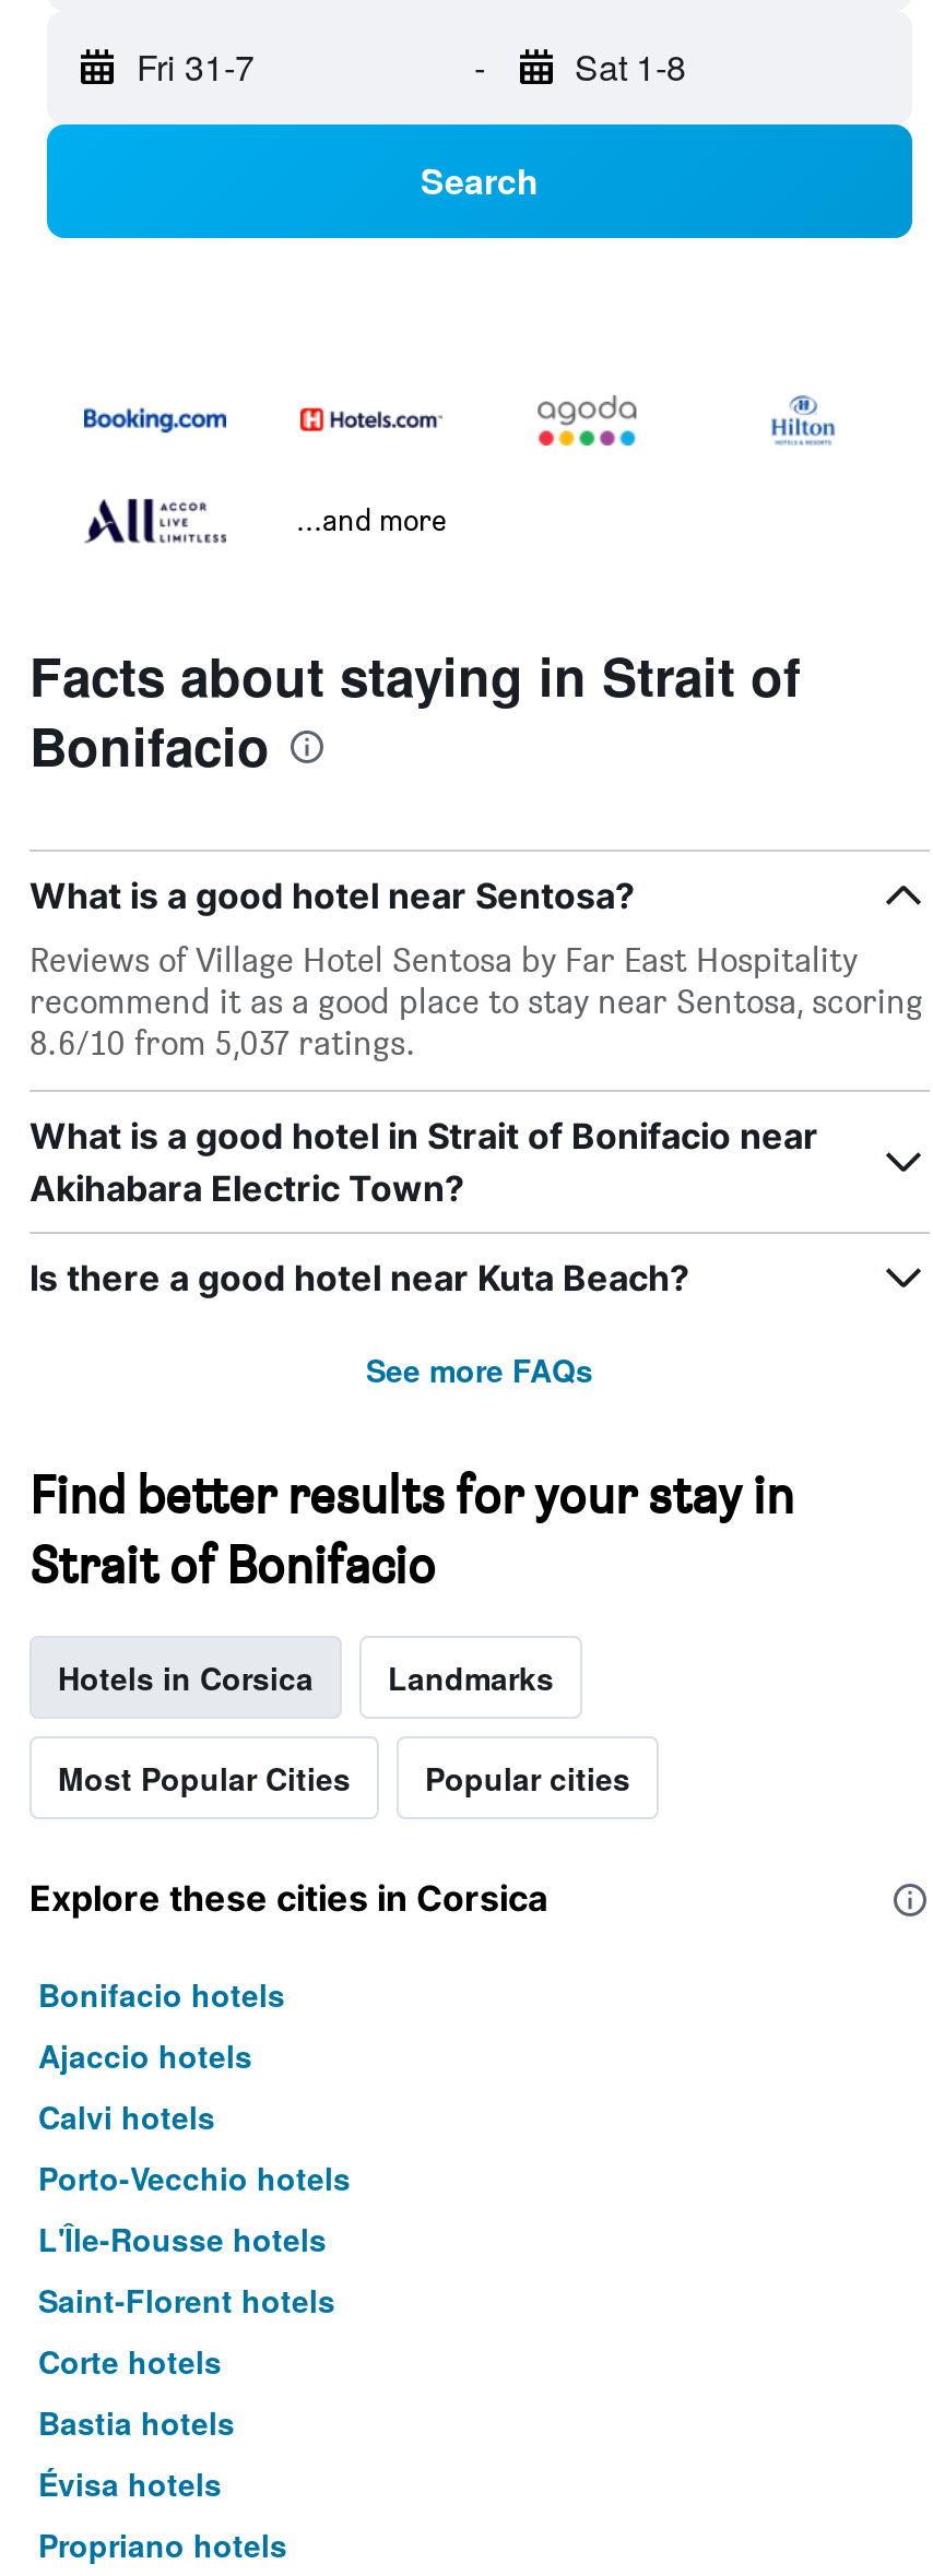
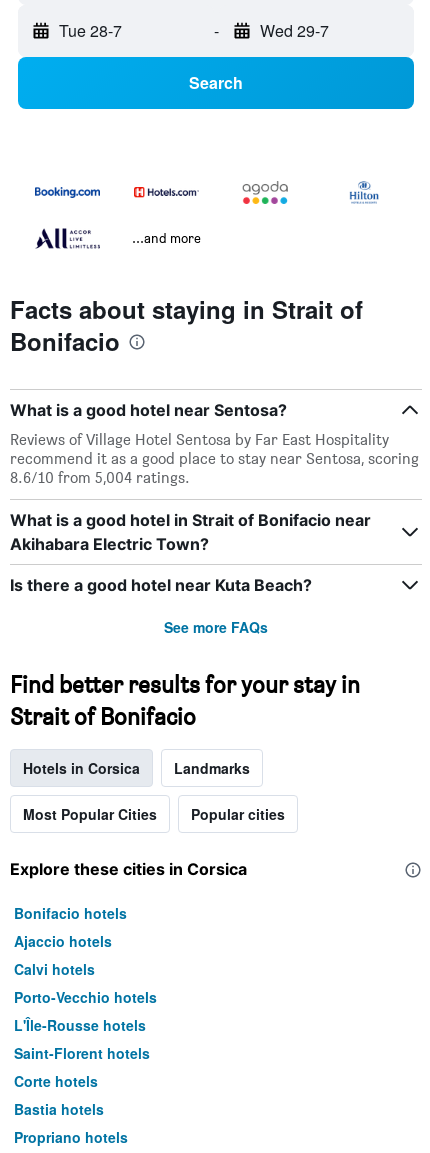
- Fri 31-7
+ Tue 28-7

- Sat 1-8
+ Wed 29-7

- 8.6/10 from 5,037 ratings.
+ 8.6/10 from 5,004 ratings.

- Évisa hotels
